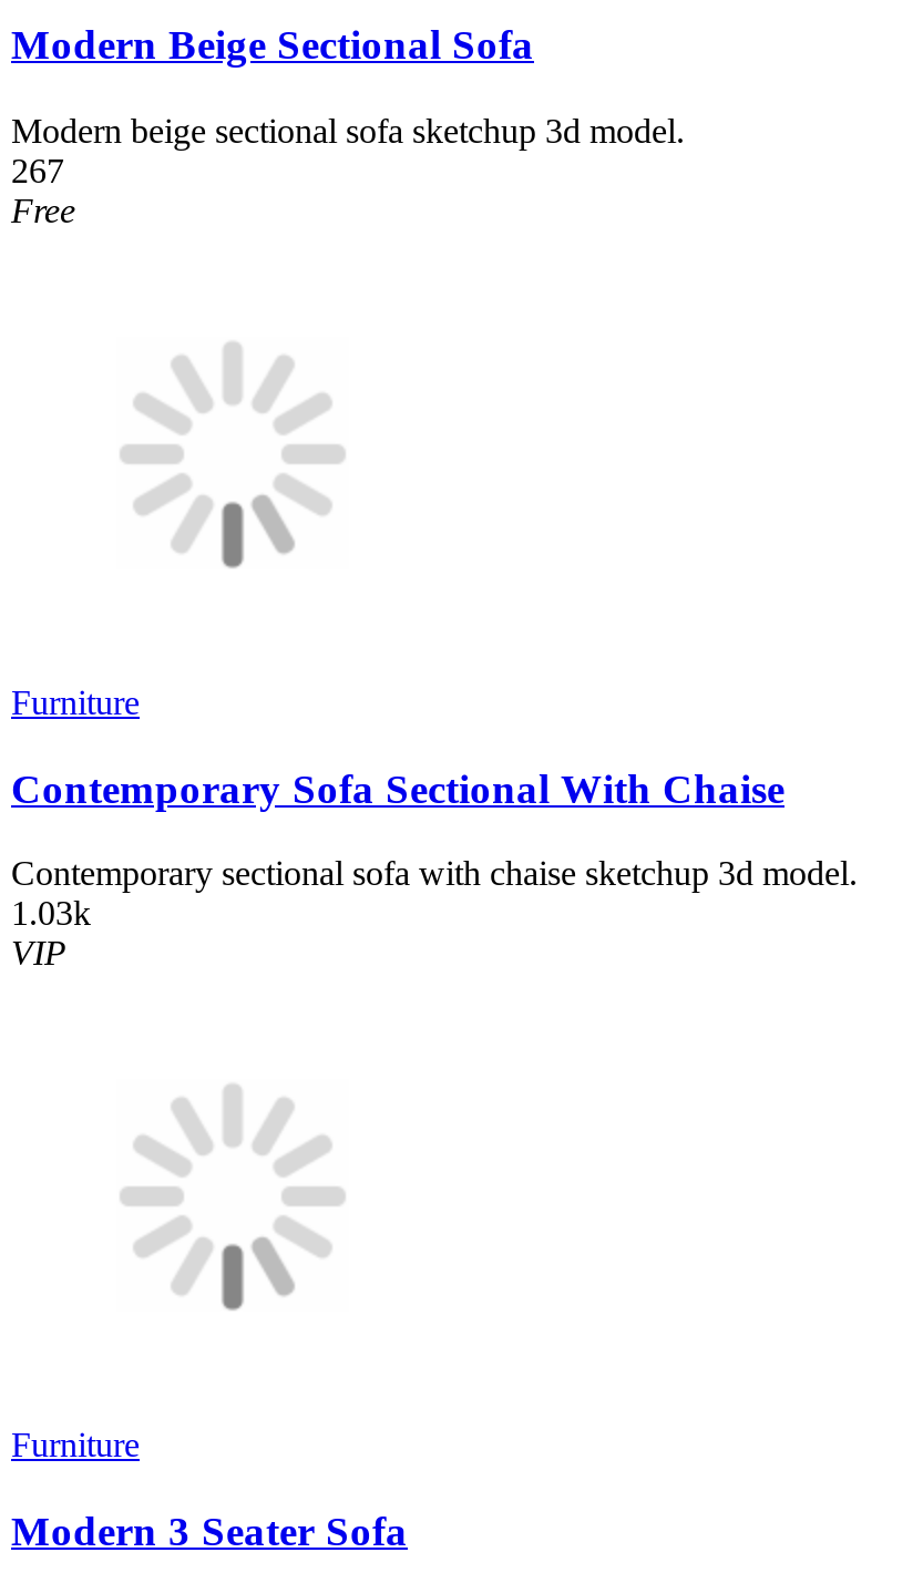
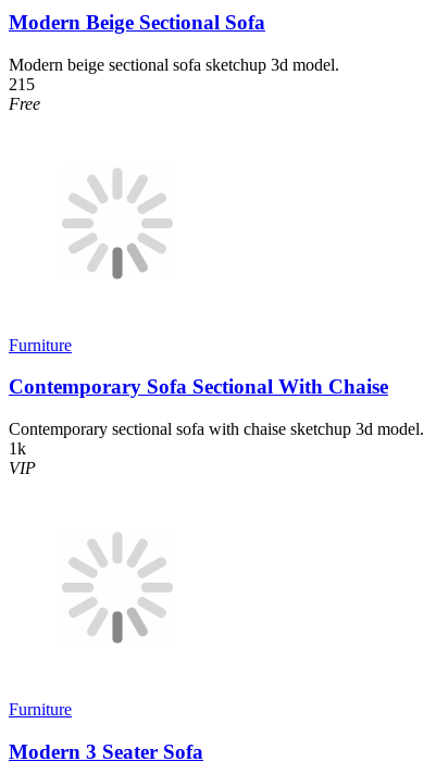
- 267
+ 215

- 1.03k
+ 1k
